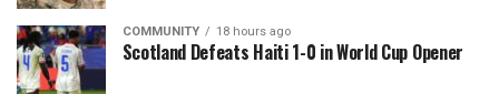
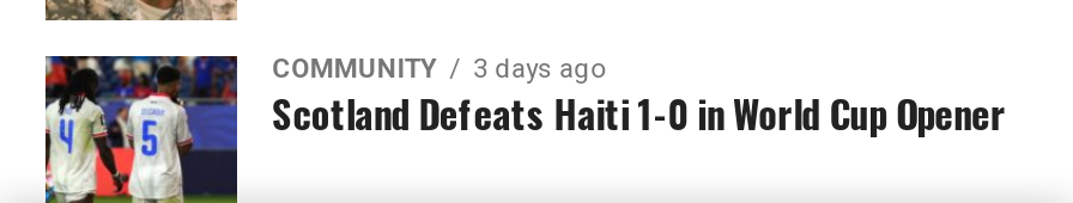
- COMMUNITY 18 hours ago
+ COMMUNITY 3 days ago
